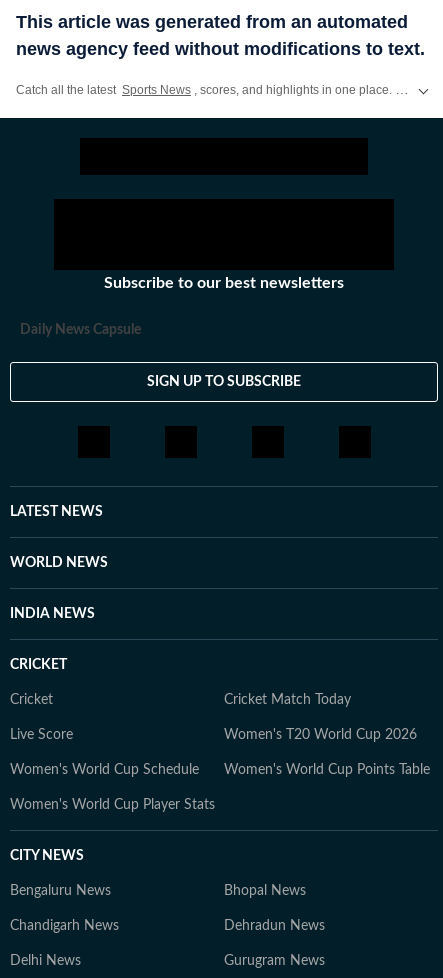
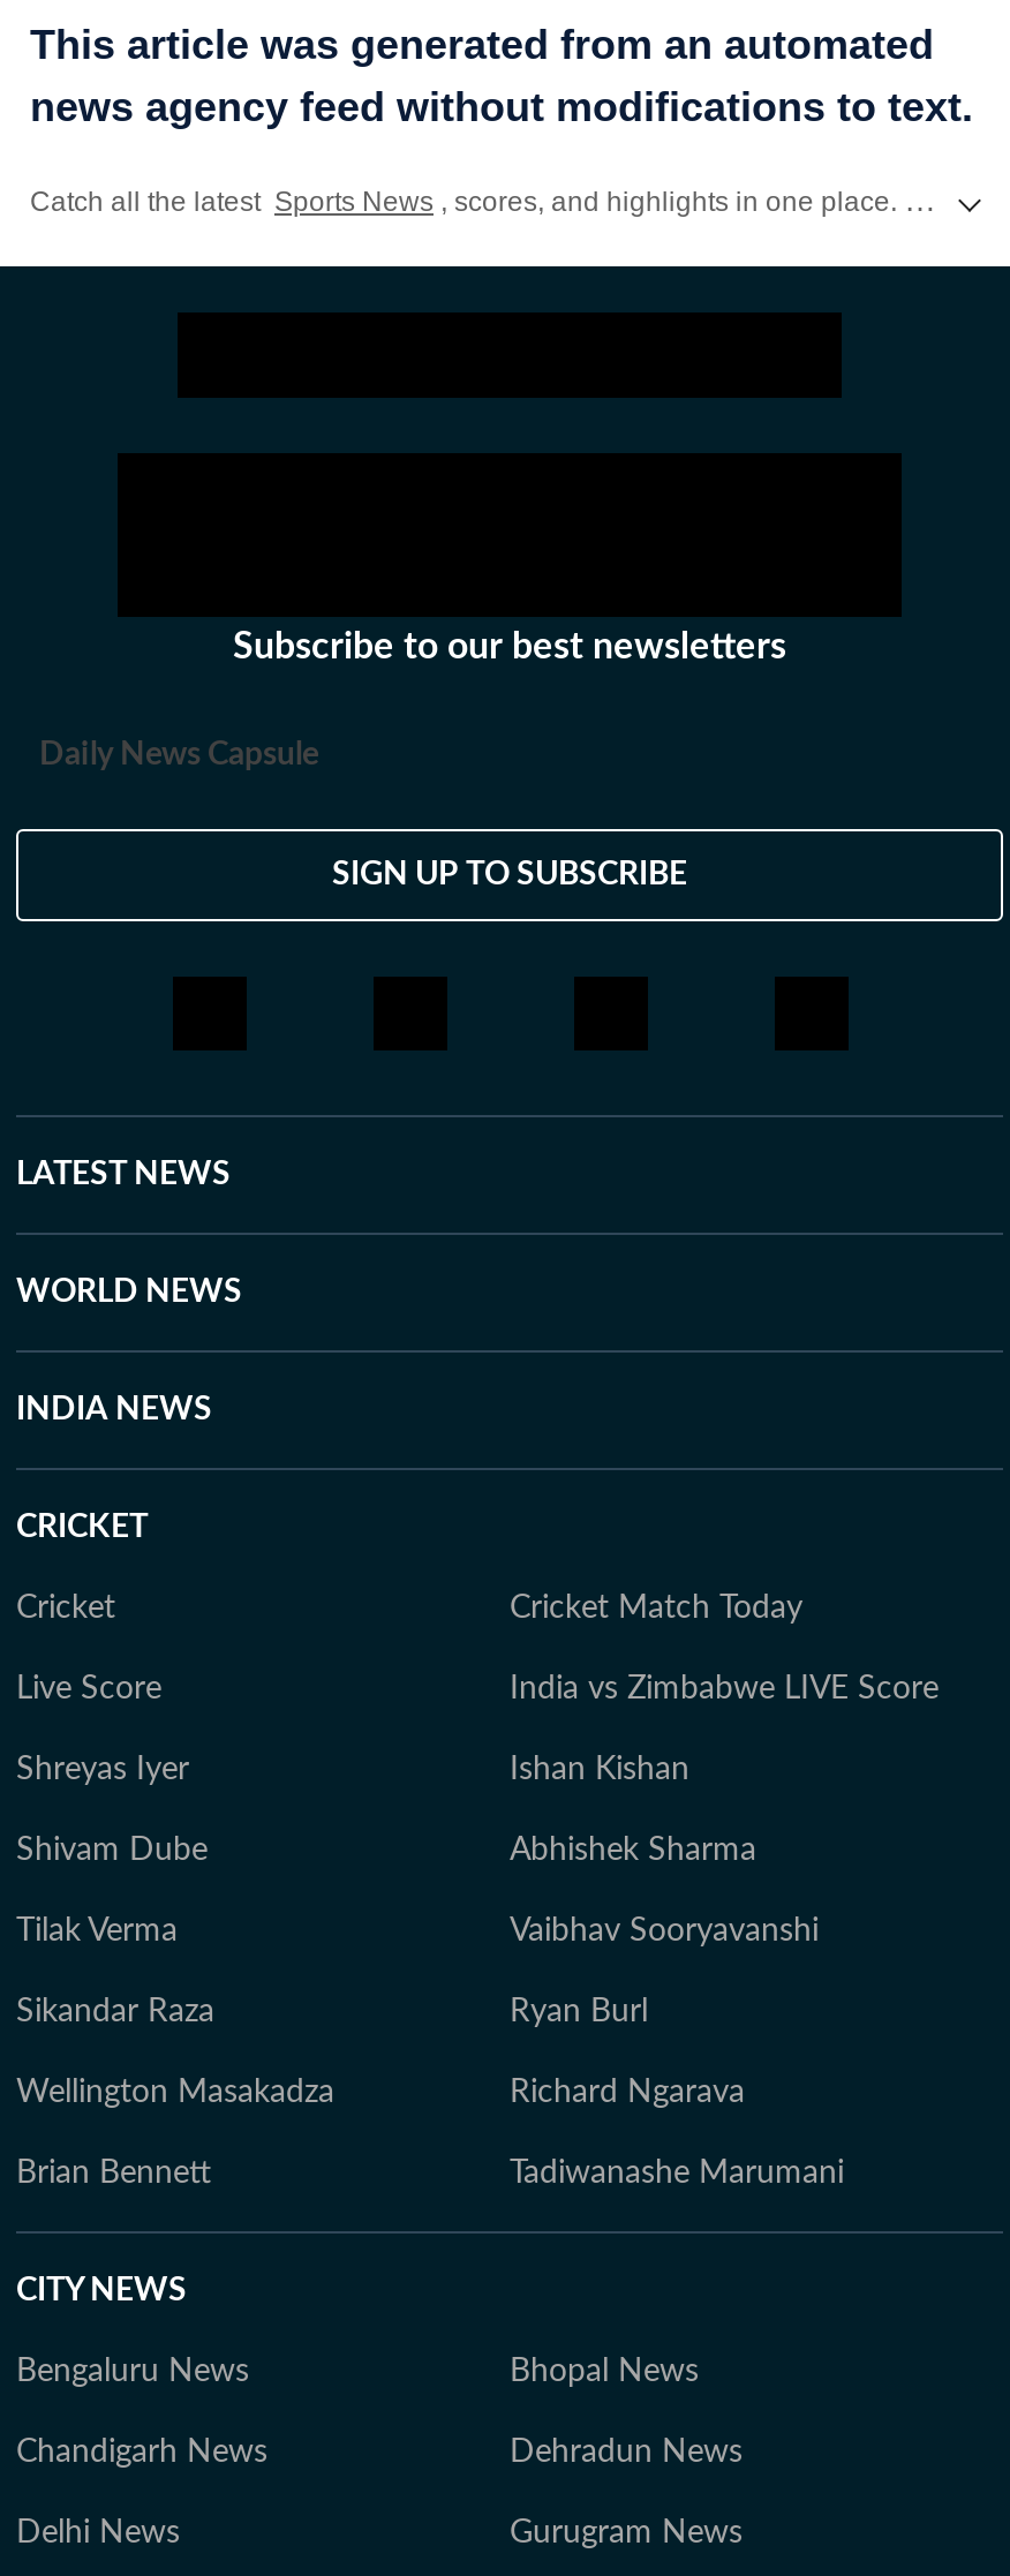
- Women's T20 World Cup 2026
- Women's World Cup Schedule
- Women's World Cup Points Table
- Women's World Cup Player Stats
+ India vs Zimbabwe LIVE Score
+ Shreyas Iyer
+ Ishan Kishan
+ Shivam Dube
+ Abhishek Sharma
+ Tilak Verma
+ Vaibhav Sooryavanshi
+ Sikandar Raza
+ Ryan Burl
+ Wellington Masakadza
+ Richard Ngarava
+ Brian Bennett
+ Tadiwanashe Marumani
